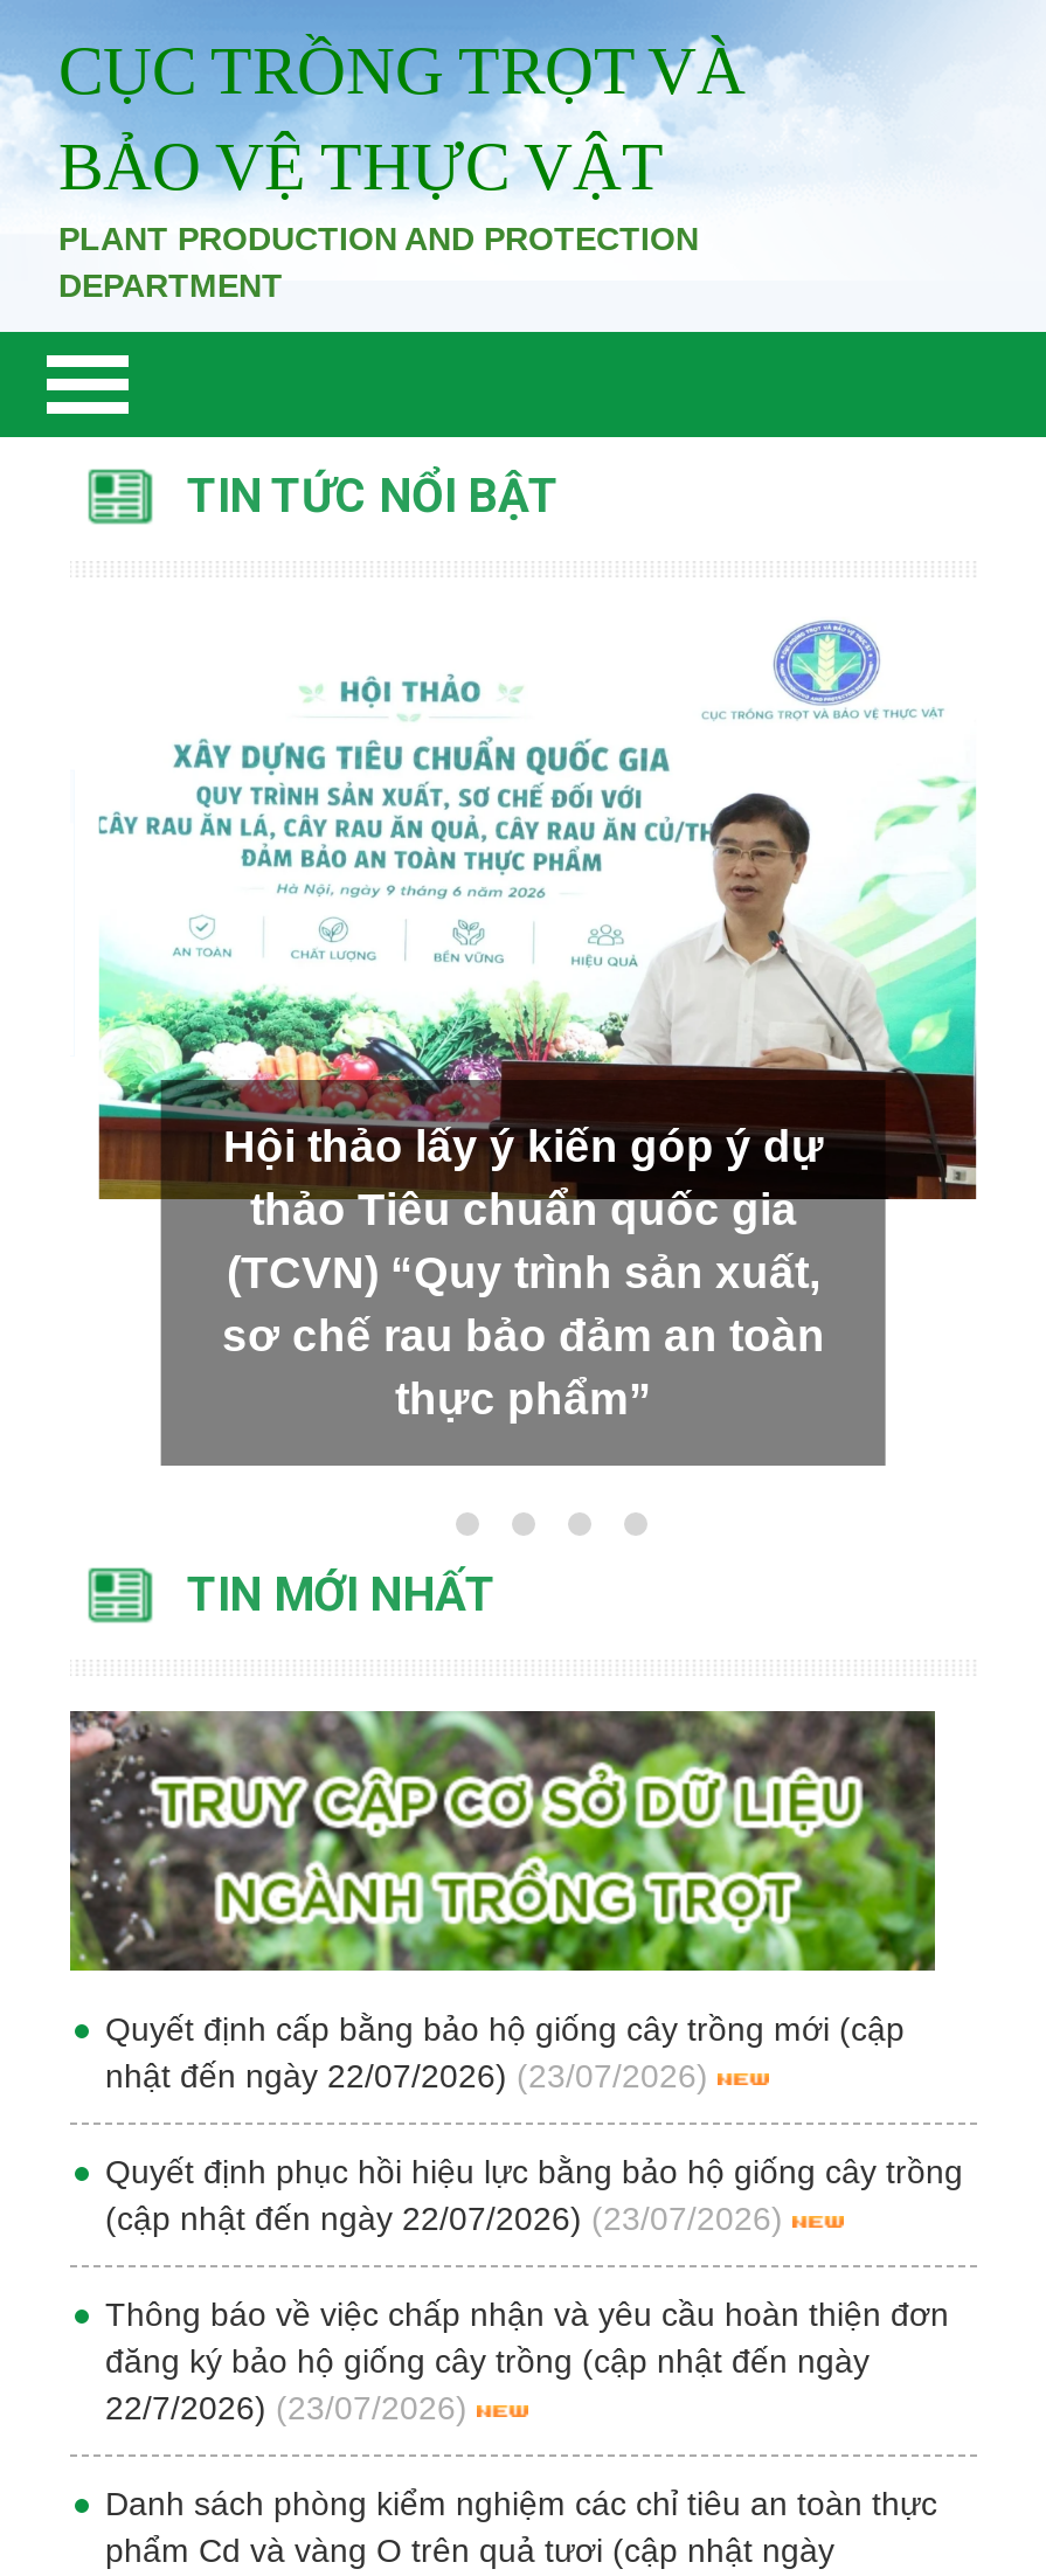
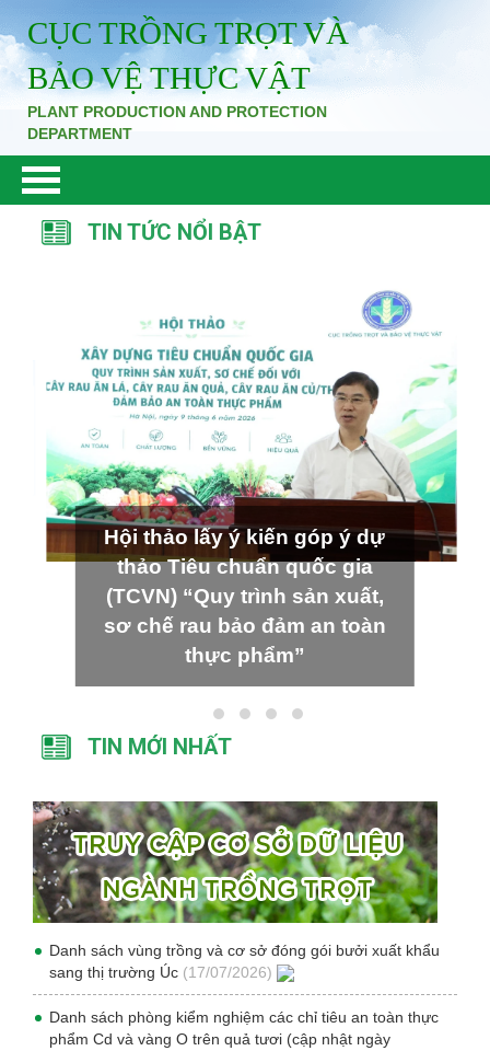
- Quyết định cấp bằng bảo hộ giống cây trồng mới (cập
- nhật đến ngày 22/07/2026) (23/07/2026)
- Quyết định phục hồi hiệu lực bằng bảo hộ giống cây trồng
- (cập nhật đến ngày 22/07/2026) (23/07/2026)
- Thông báo về việc chấp nhận và yêu cầu hoàn thiện đơn
- đăng ký bảo hộ giống cây trồng (cập nhật đến ngày
- 22/7/2026) (23/07/2026)
+ Danh sách vùng trồng và cơ sở đóng gói bưởi xuất khẩu
+ sang thị trường Úc (17/07/2026)
